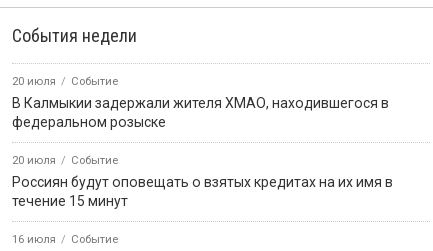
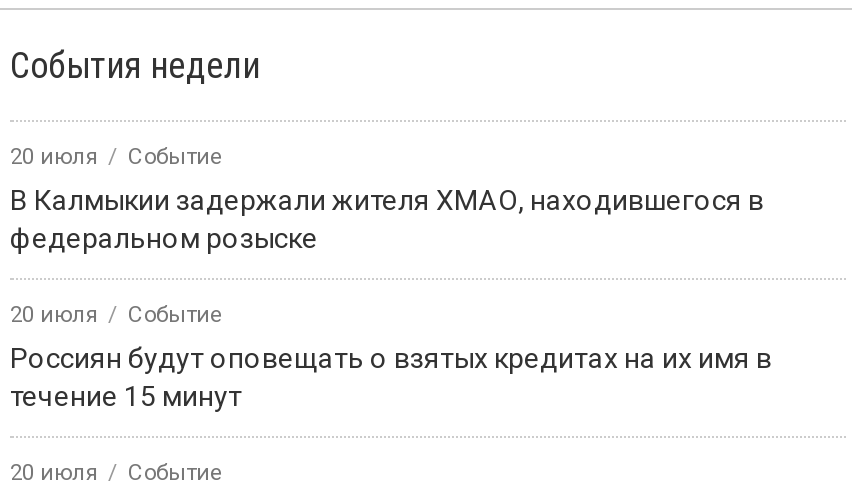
- 16 июля Событие
+ 20 июля Событие
